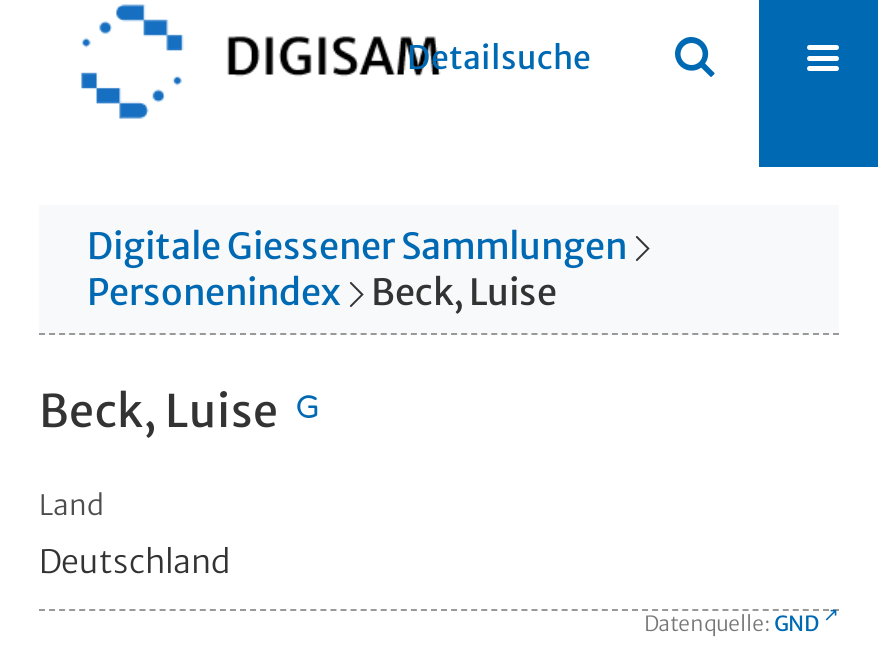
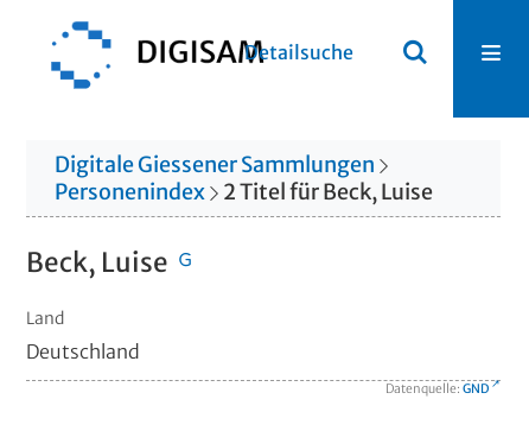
- Beck, Luise
+ 2 Titel für Beck, Luise
